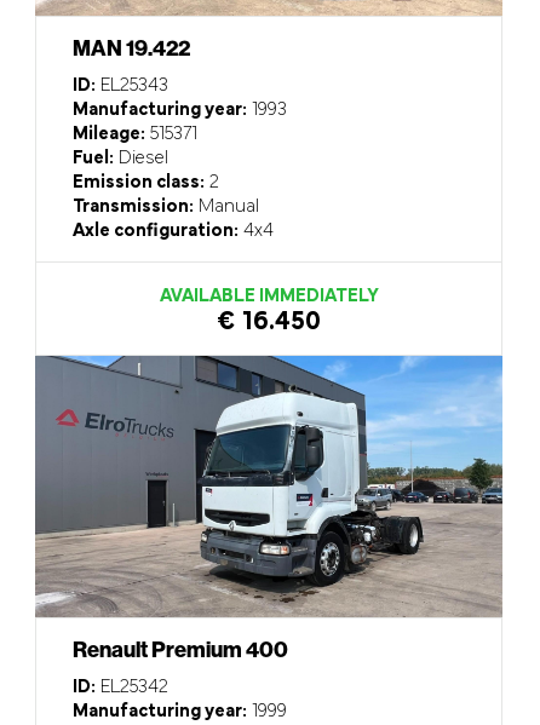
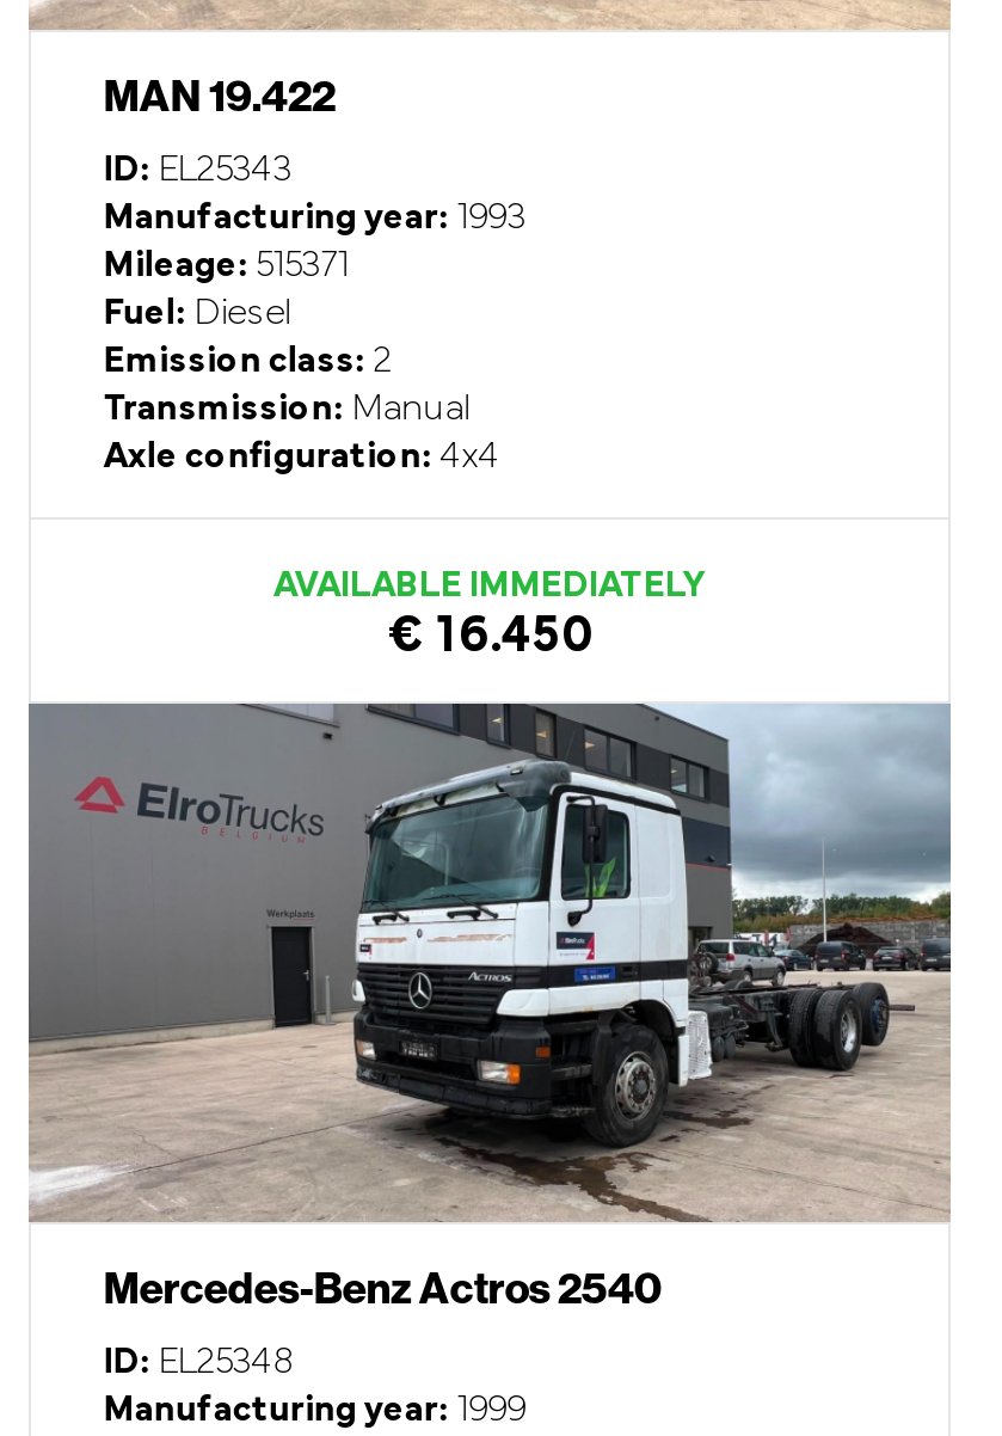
- [image]
- Renault Premium 400
+ [image]
+ Mercedes-Benz Actros 2540

- ID: EL25342
+ ID: EL25348
